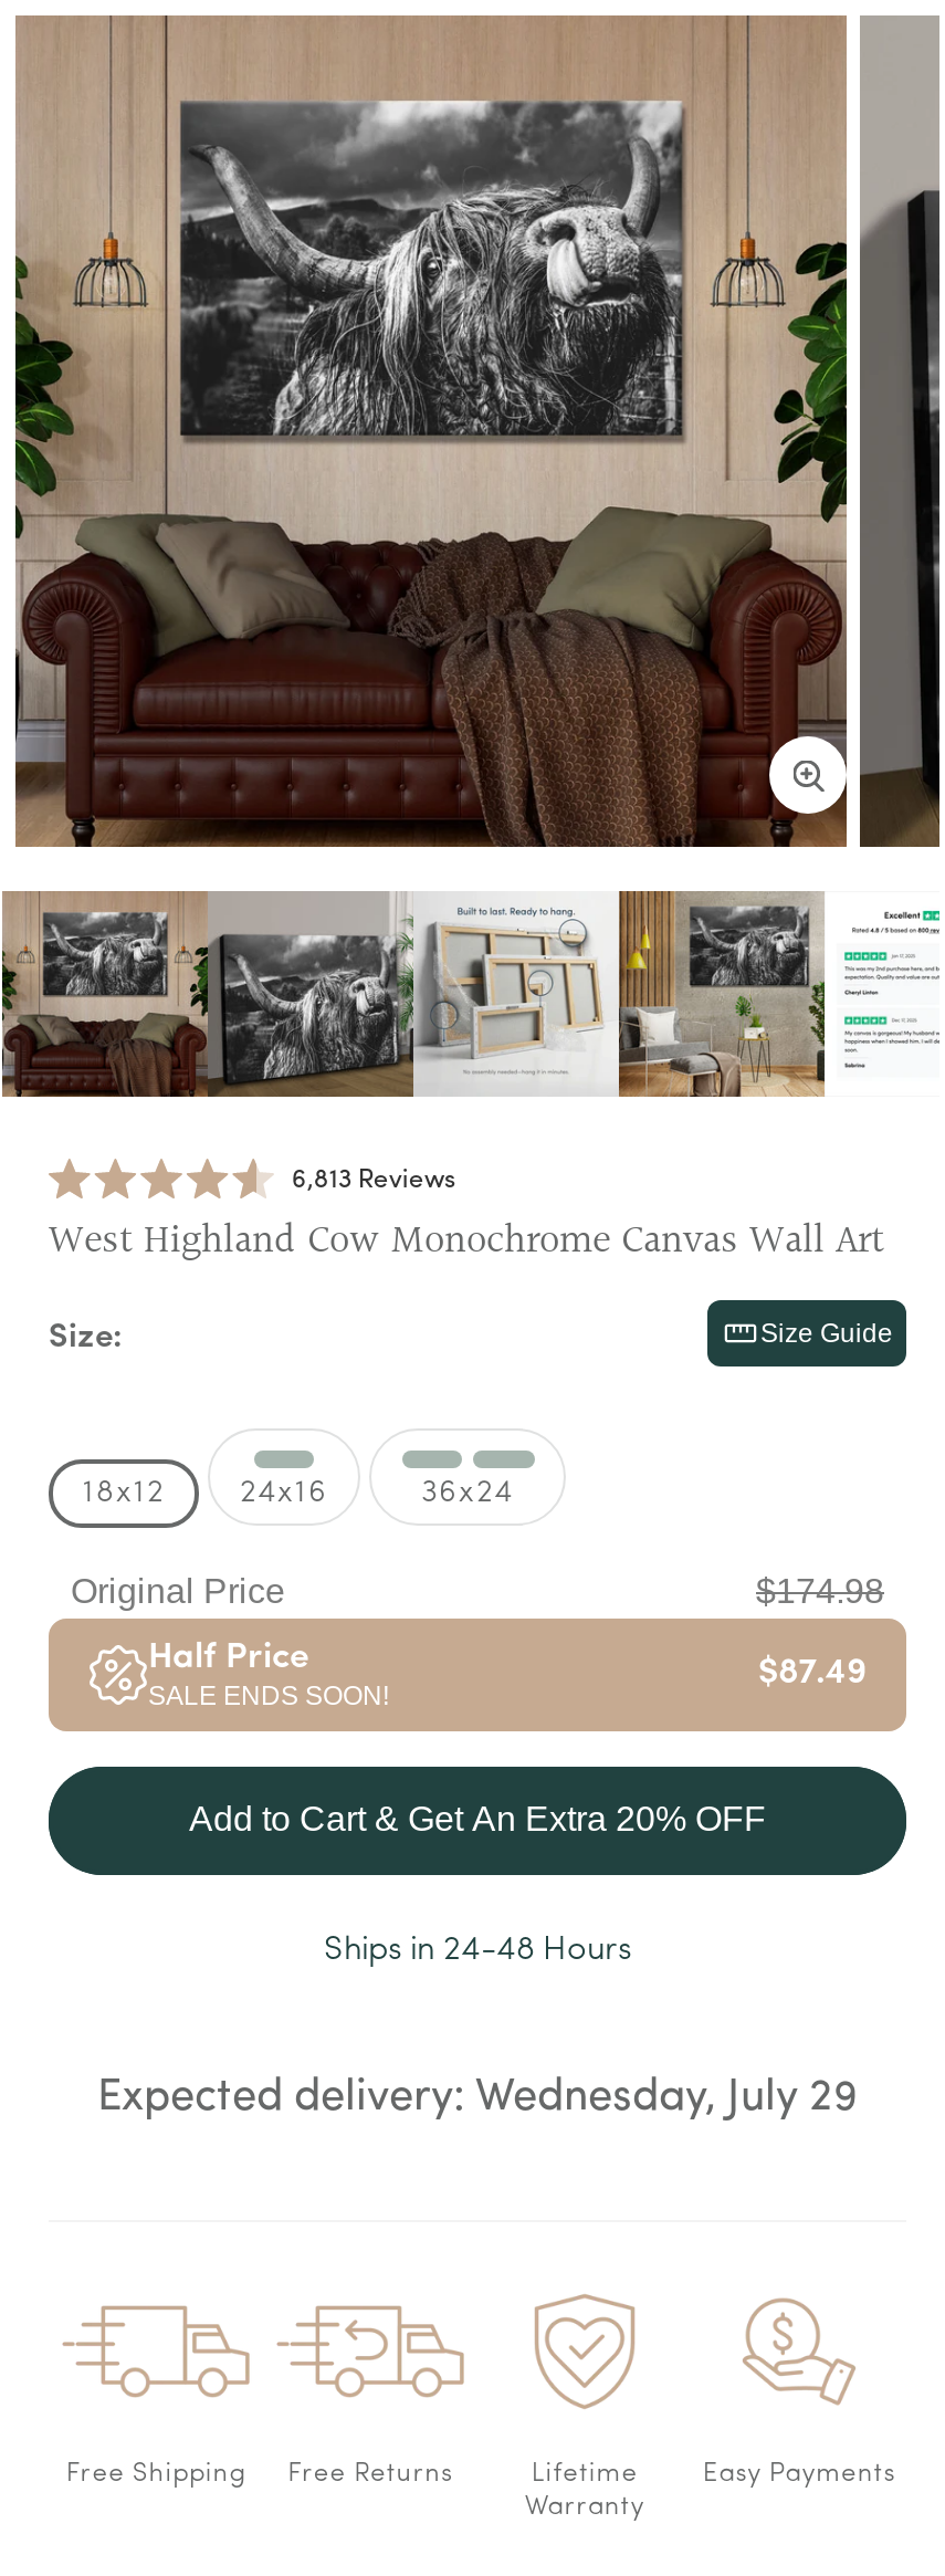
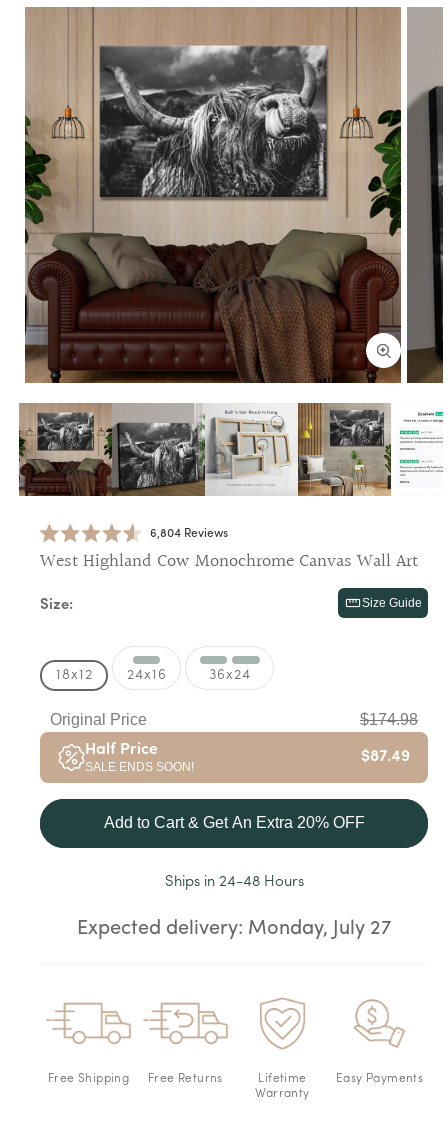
- 6,813 Reviews
+ 6,804 Reviews

- Expected delivery: Wednesday, July 29
+ Expected delivery: Monday, July 27
